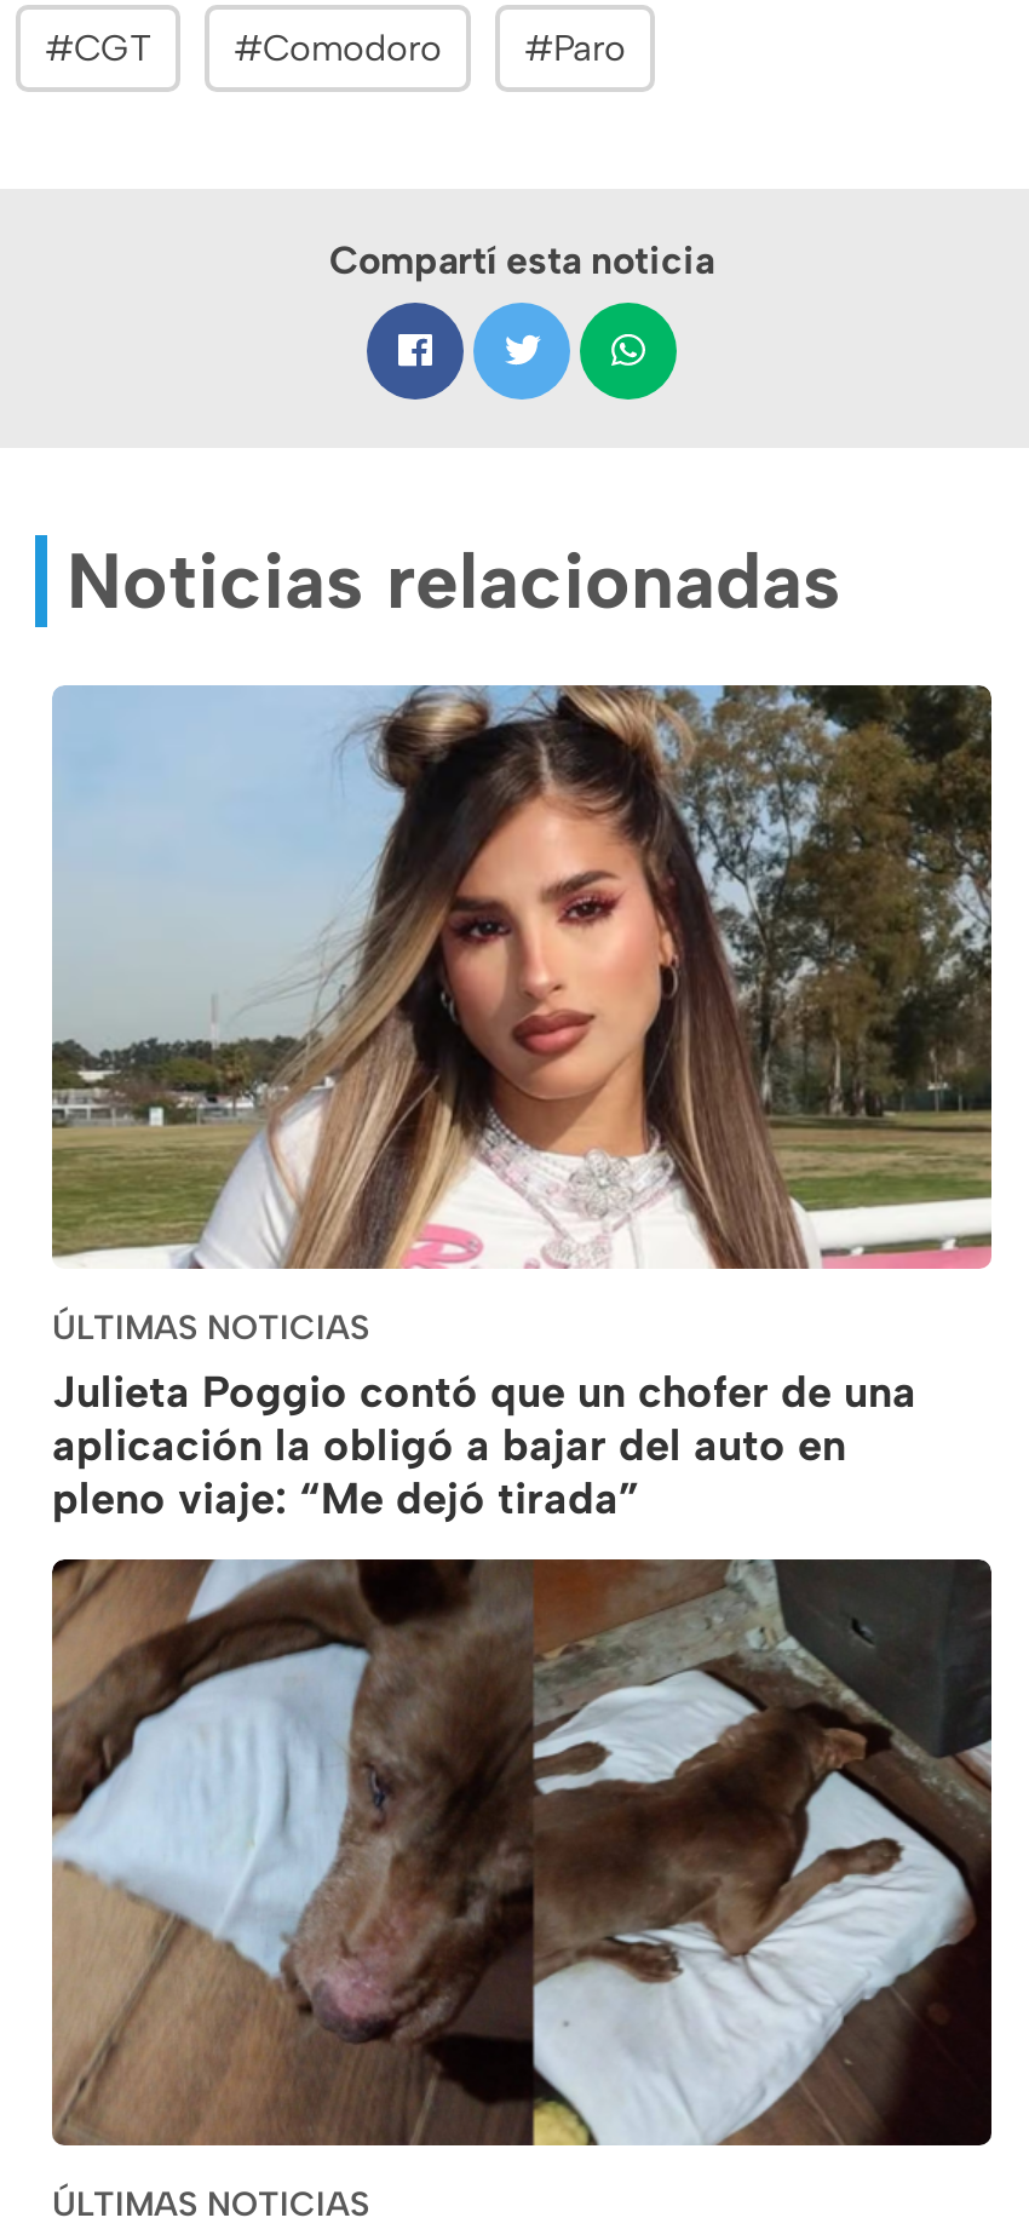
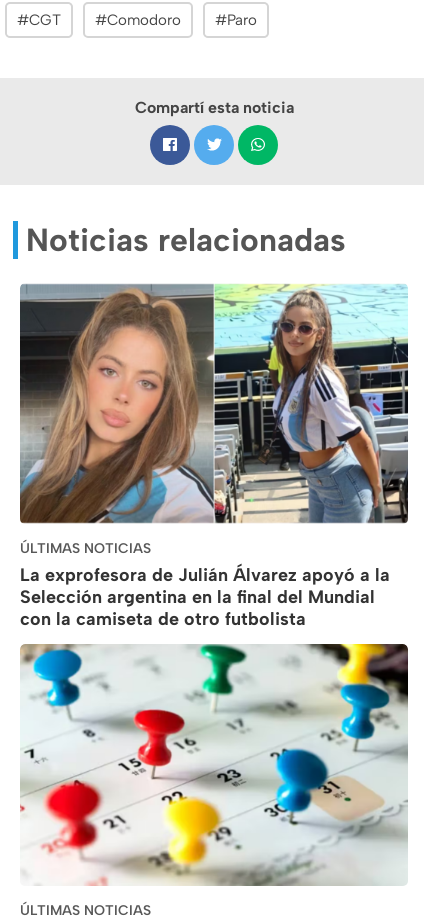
- [image]
+ [image]

- Julieta Poggio contó que un chofer de una
- aplicación la obligó a bajar del auto en
- pleno viaje: “Me dejó tirada”
+ La exprofesora de Julián Álvarez apoyó a la
+ Selección argentina en la final del Mundial
+ con la camiseta de otro futbolista

- [image]
+ [image]
